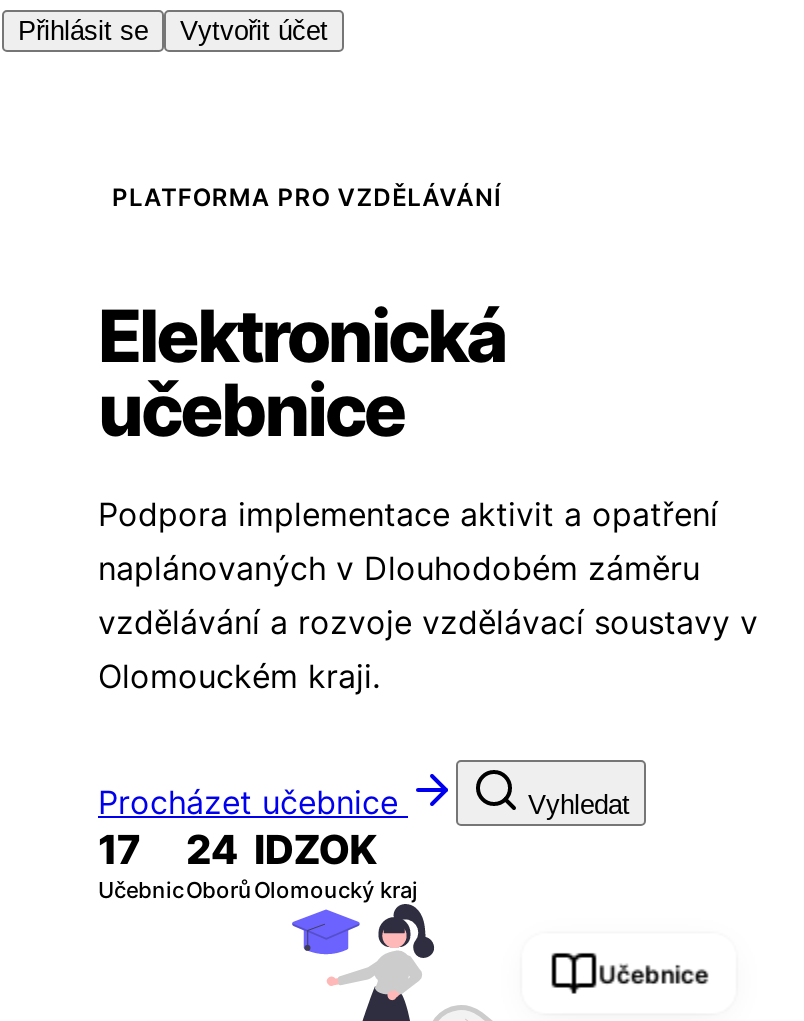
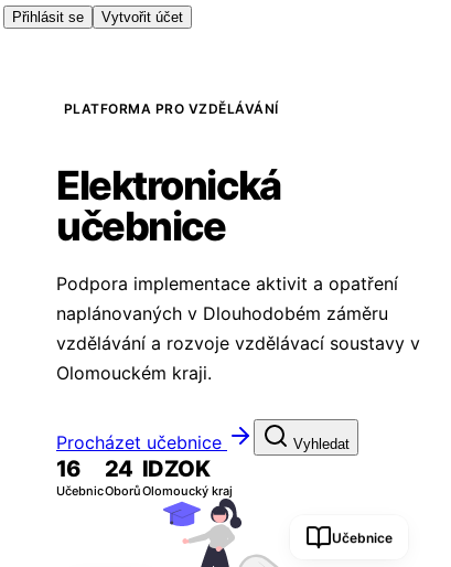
- 17 24 IDZOK
+ 16 24 IDZOK
